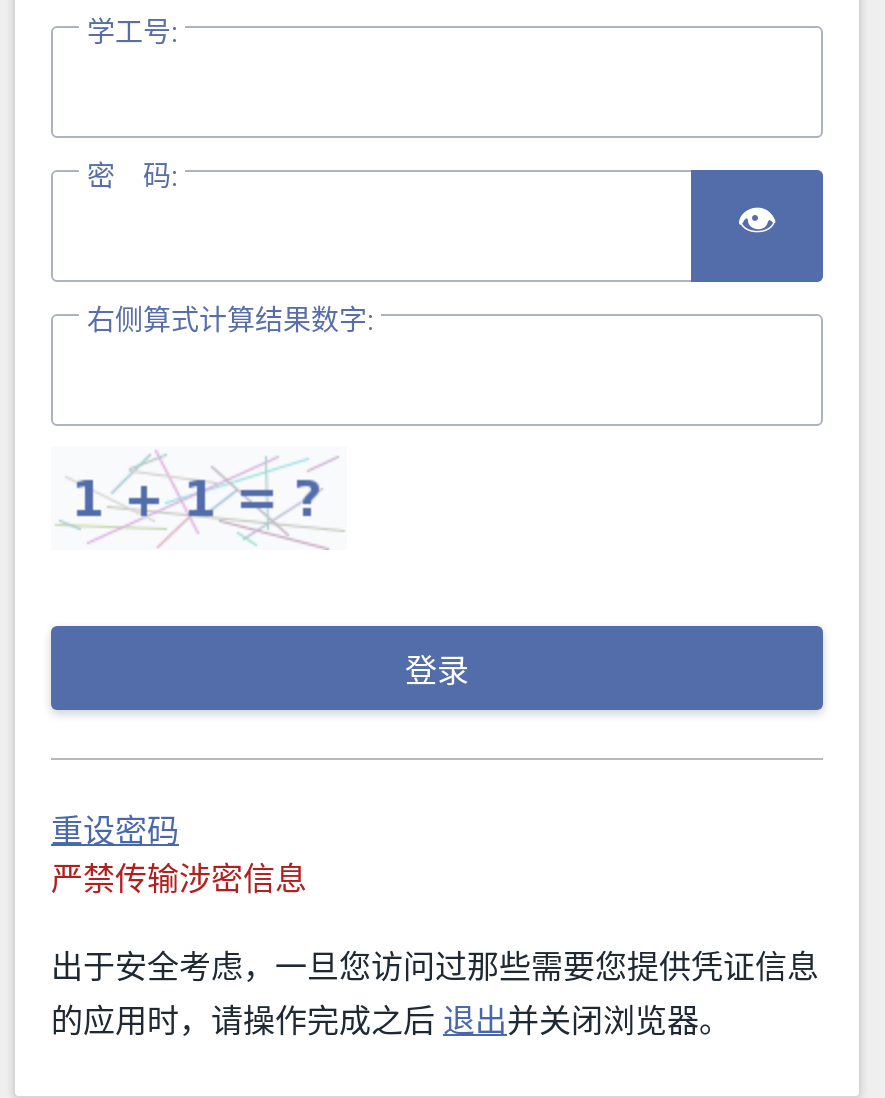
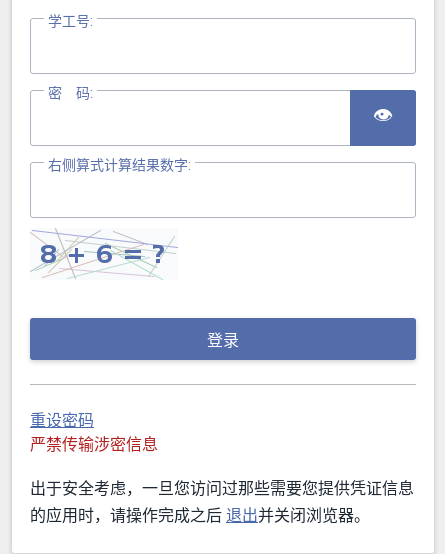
- [image]
+ [image]
